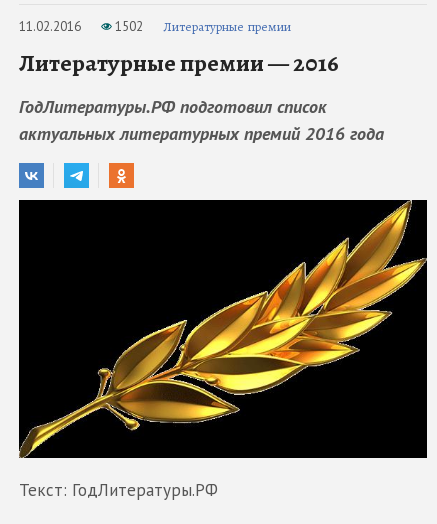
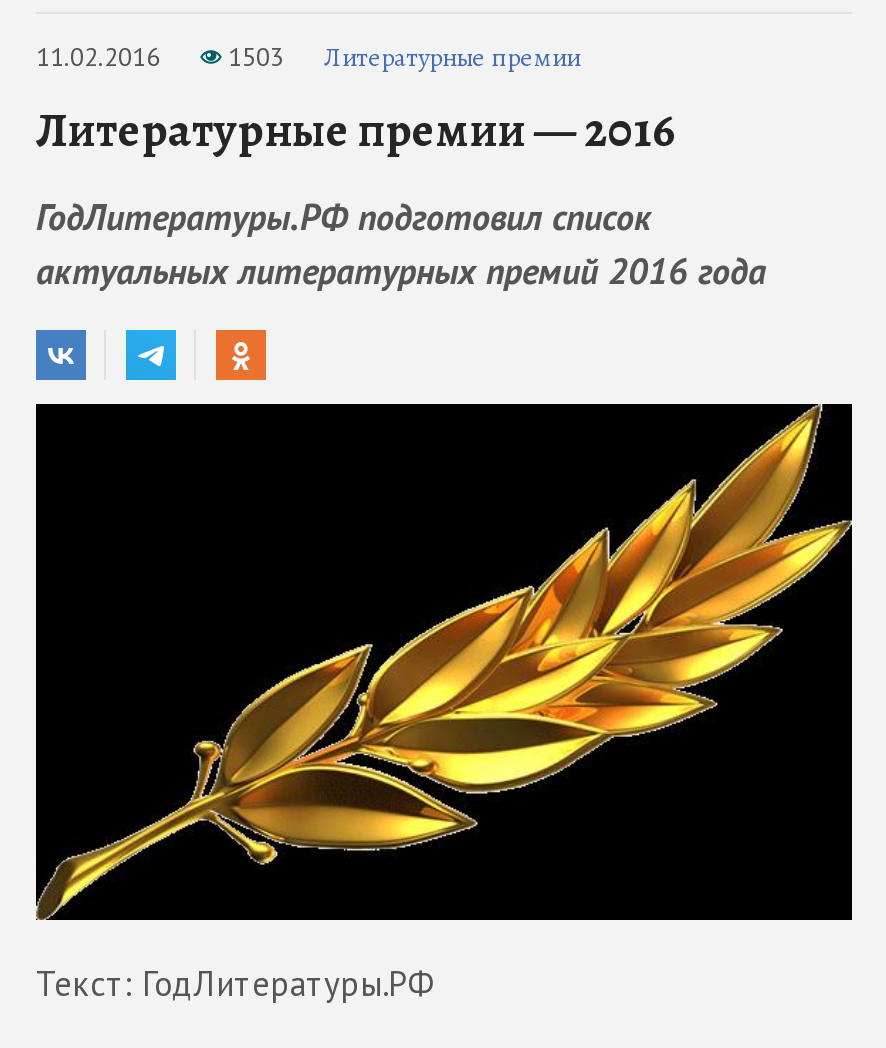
- 11.02.2016 1502 Литературные премии
+ 11.02.2016 1503 Литературные премии
